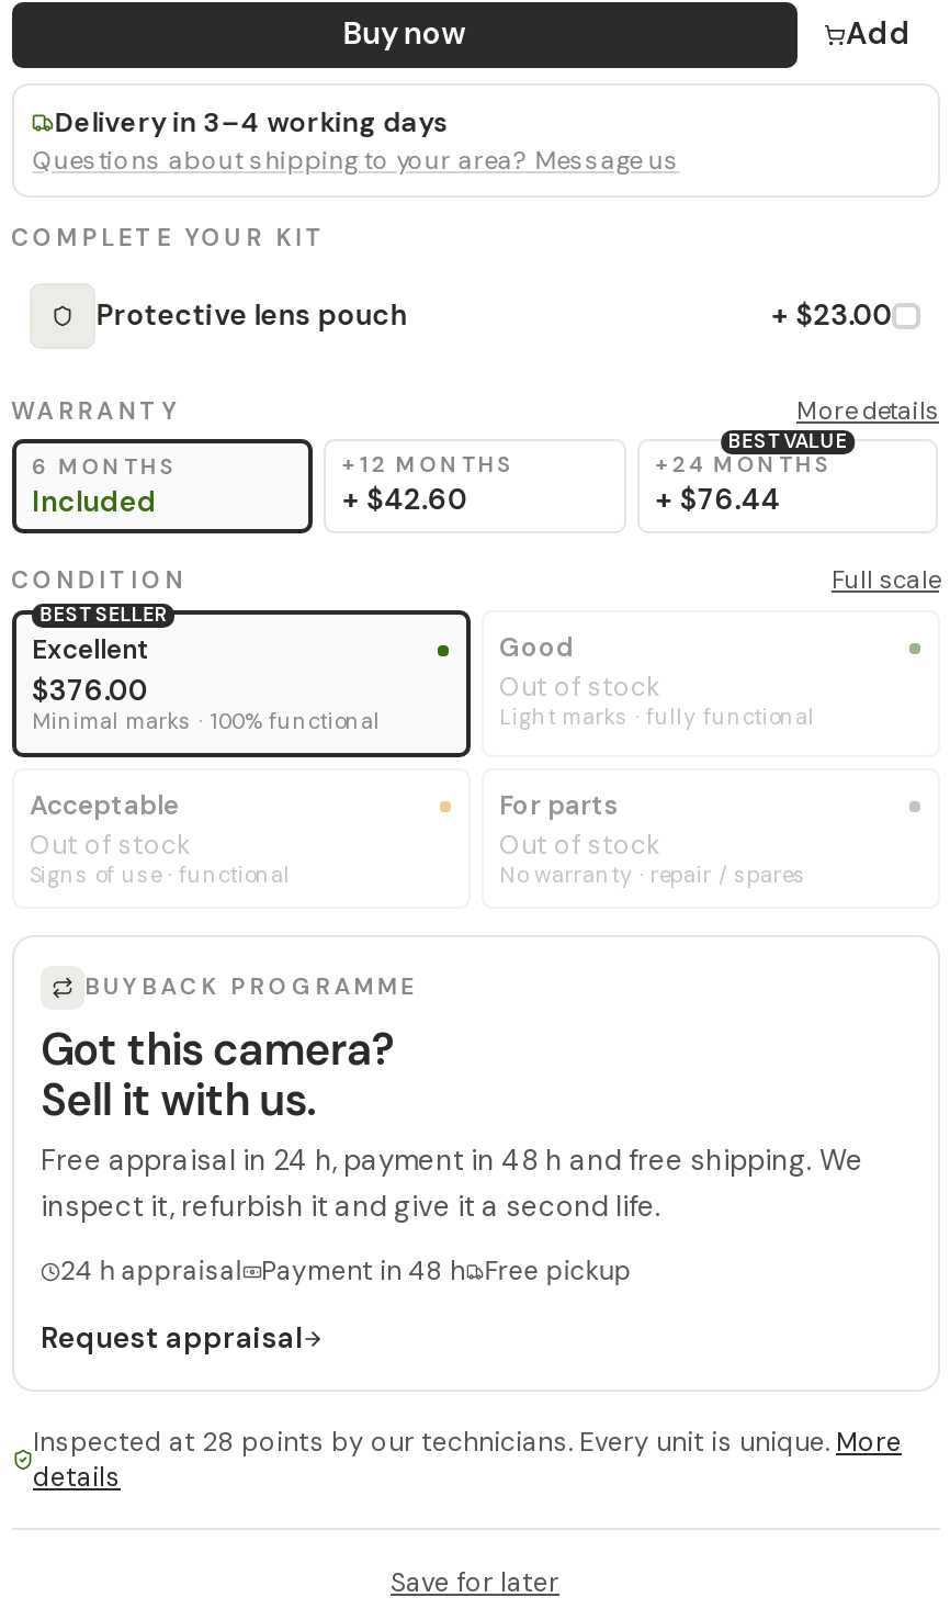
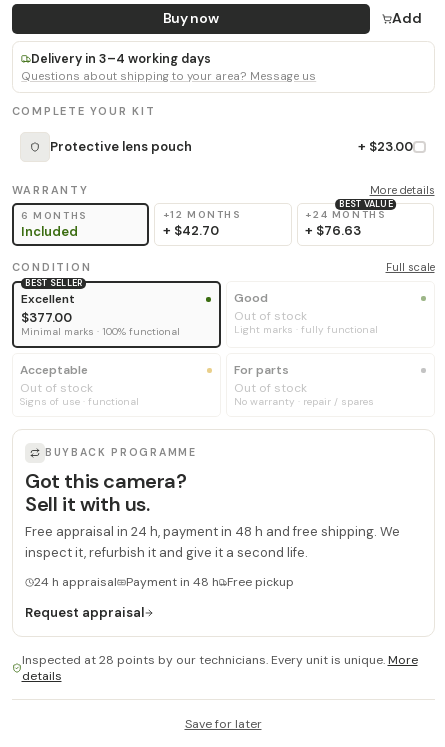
- + $42.60
+ + $42.70

- + $76.44
+ + $76.63

- $376.00
+ $377.00
